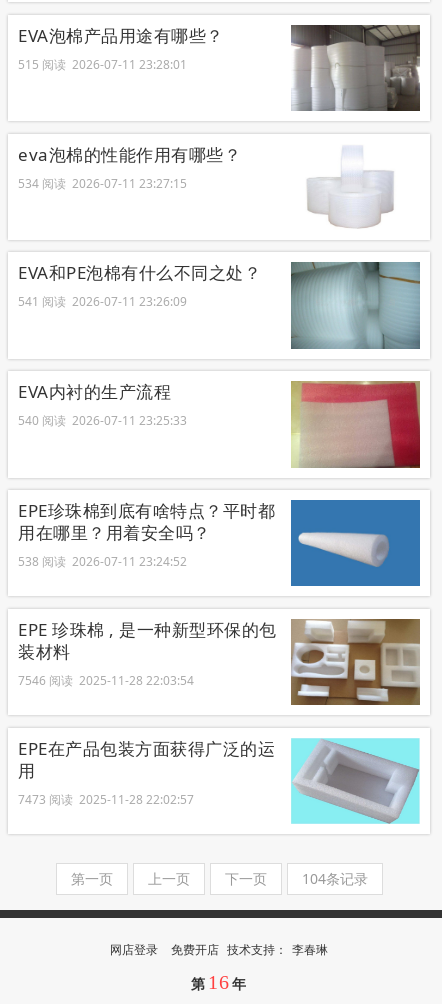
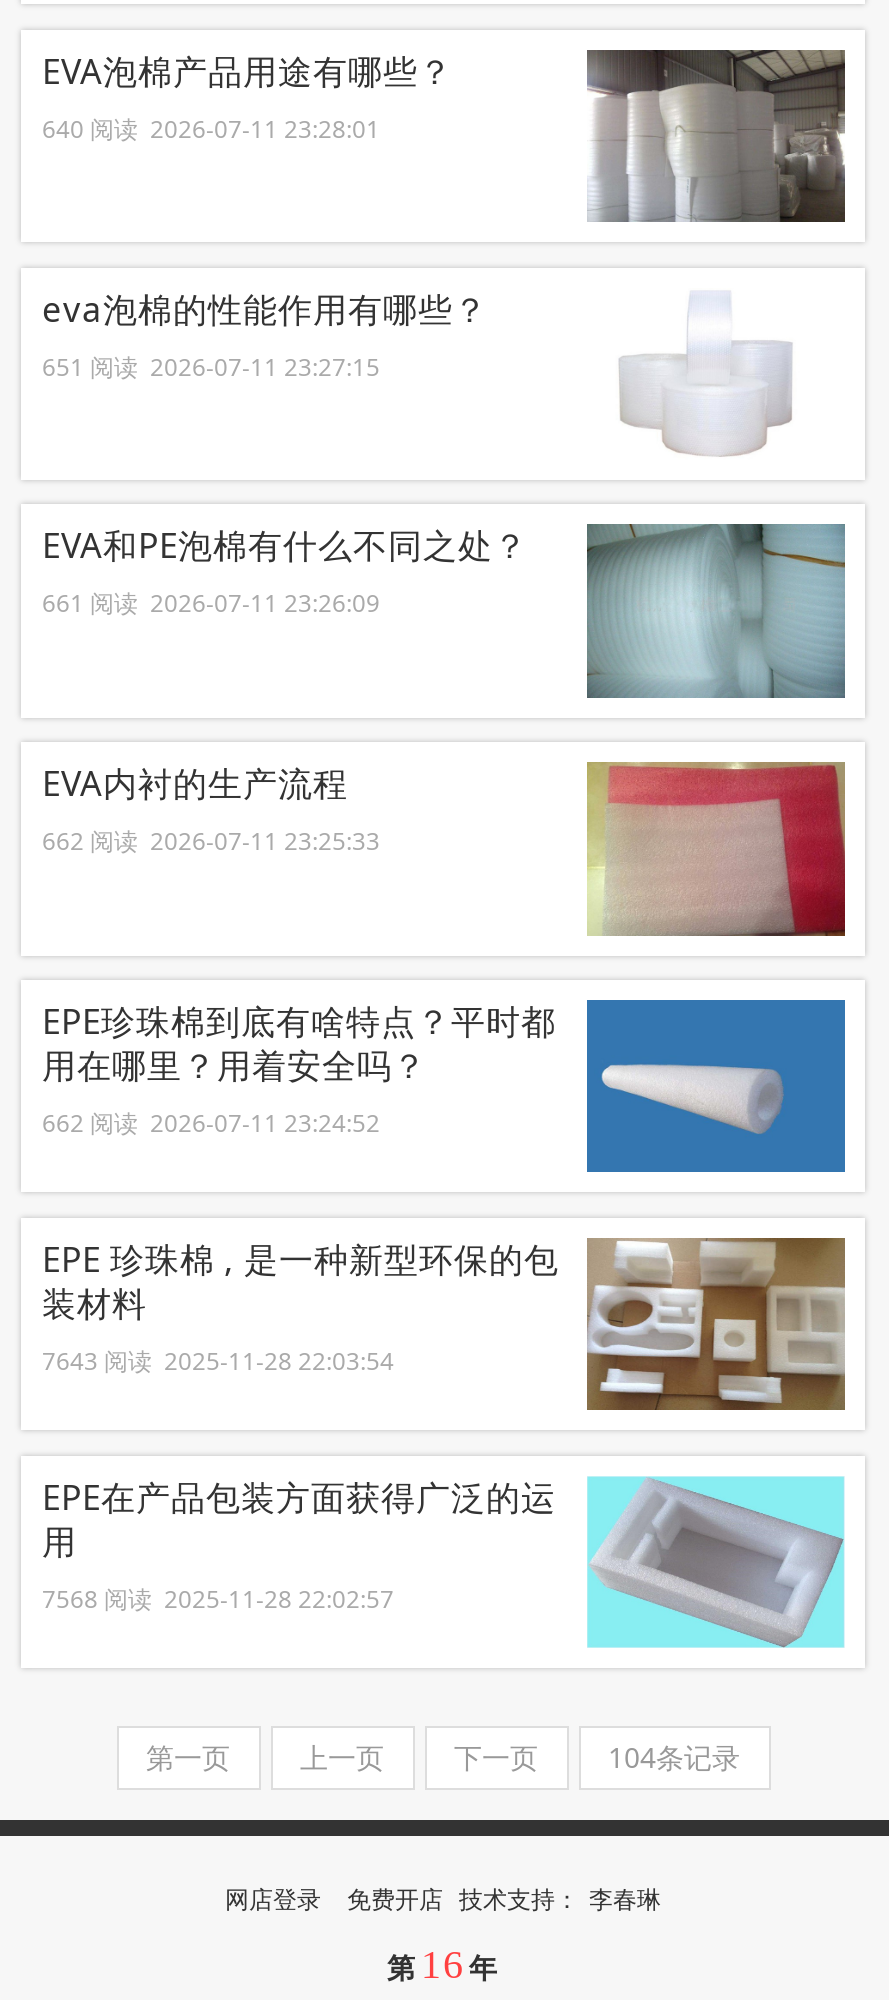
- 515 阅读 2026-07-11 23:28:01
+ 640 阅读 2026-07-11 23:28:01

- 534 阅读 2026-07-11 23:27:15
+ 651 阅读 2026-07-11 23:27:15

- 541 阅读 2026-07-11 23:26:09
+ 661 阅读 2026-07-11 23:26:09

- 540 阅读 2026-07-11 23:25:33
+ 662 阅读 2026-07-11 23:25:33

- 538 阅读 2026-07-11 23:24:52
+ 662 阅读 2026-07-11 23:24:52

- 7546 阅读 2025-11-28 22:03:54
+ 7643 阅读 2025-11-28 22:03:54

- 7473 阅读 2025-11-28 22:02:57
+ 7568 阅读 2025-11-28 22:02:57
